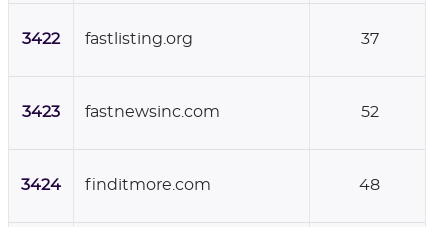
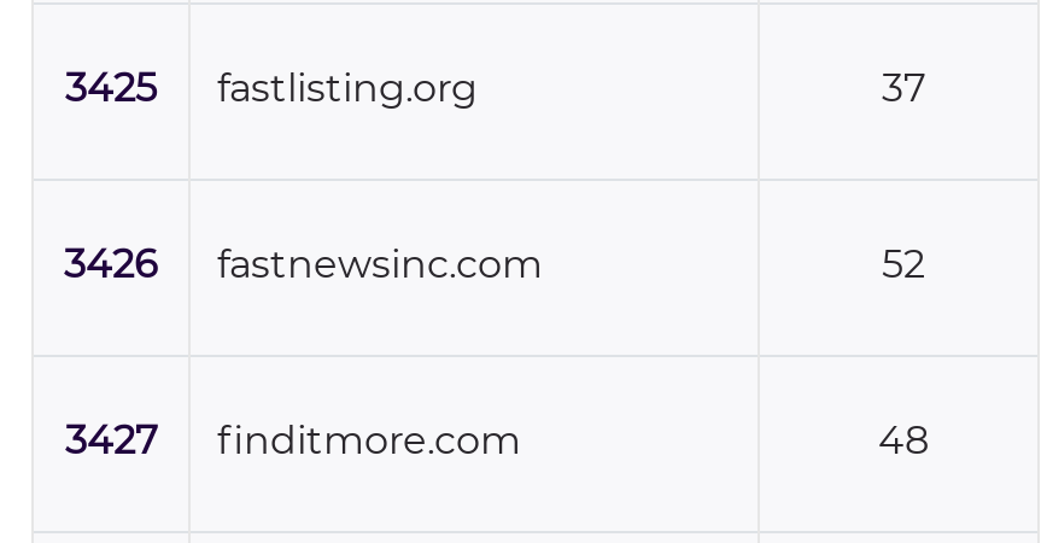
- 3422 fastlisting.org
+ 3425 fastlisting.org

- 3423 fastnewsinc.com
+ 3426 fastnewsinc.com

- 3424 finditmore.com
+ 3427 finditmore.com
